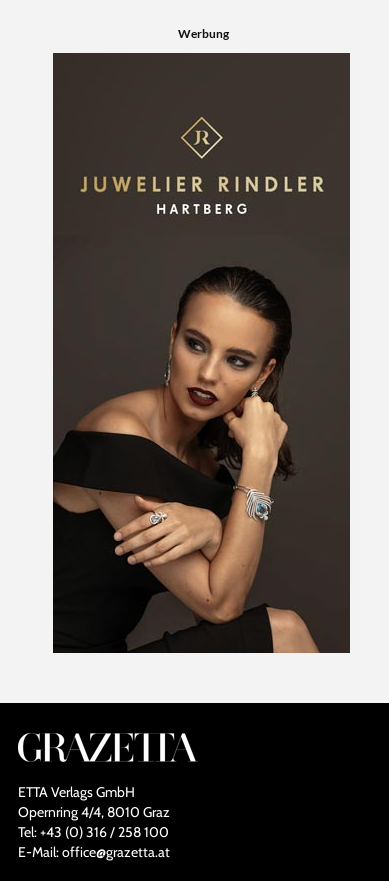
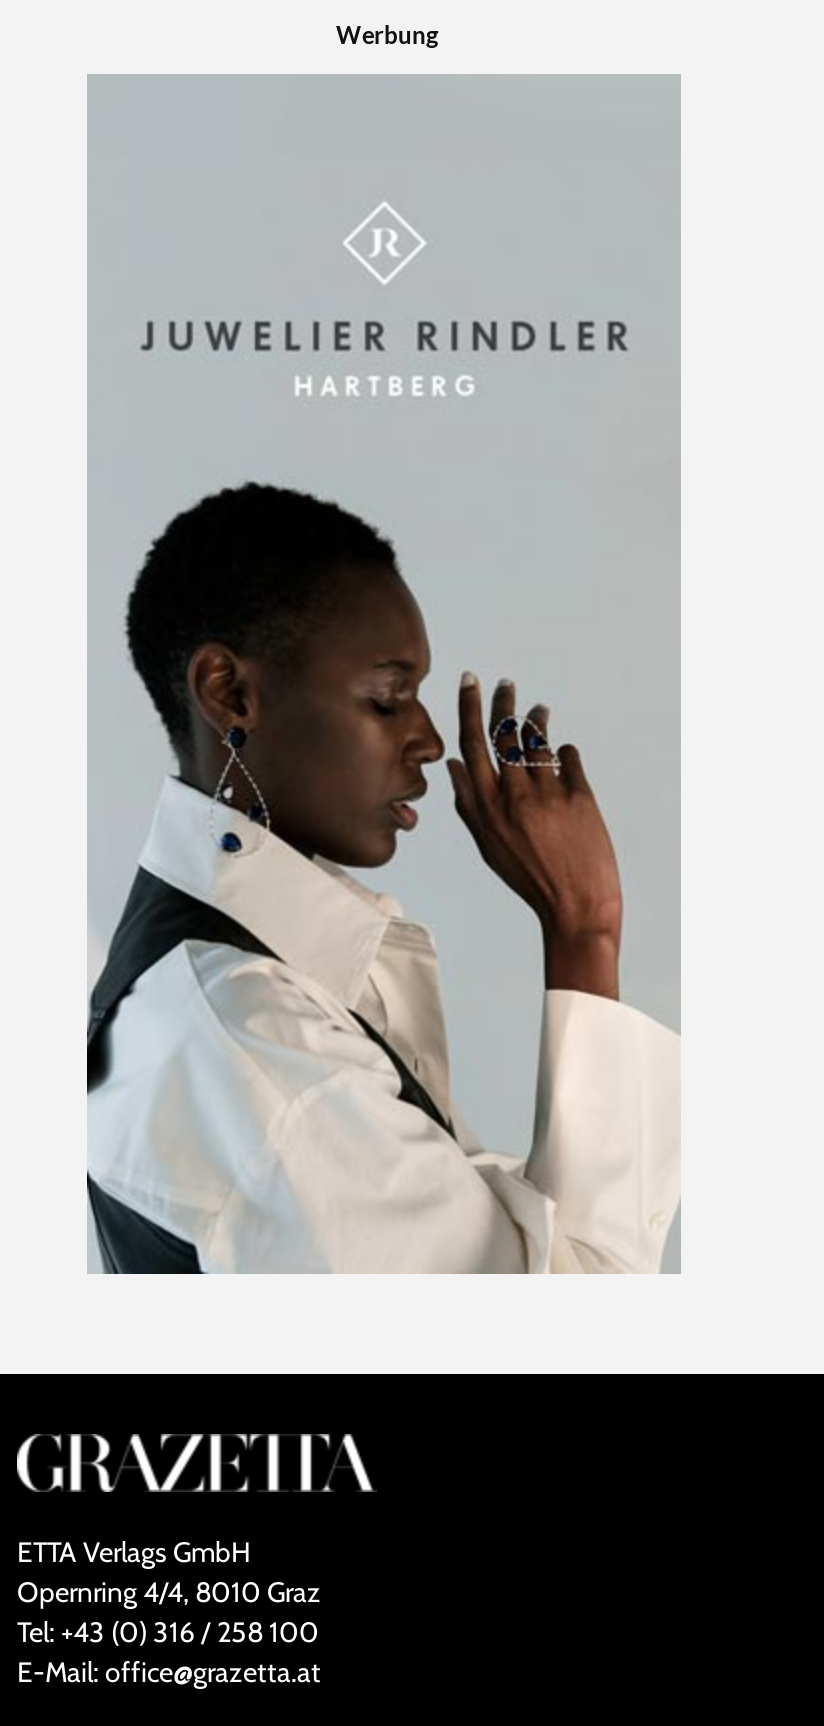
- [image]
+ [image]
